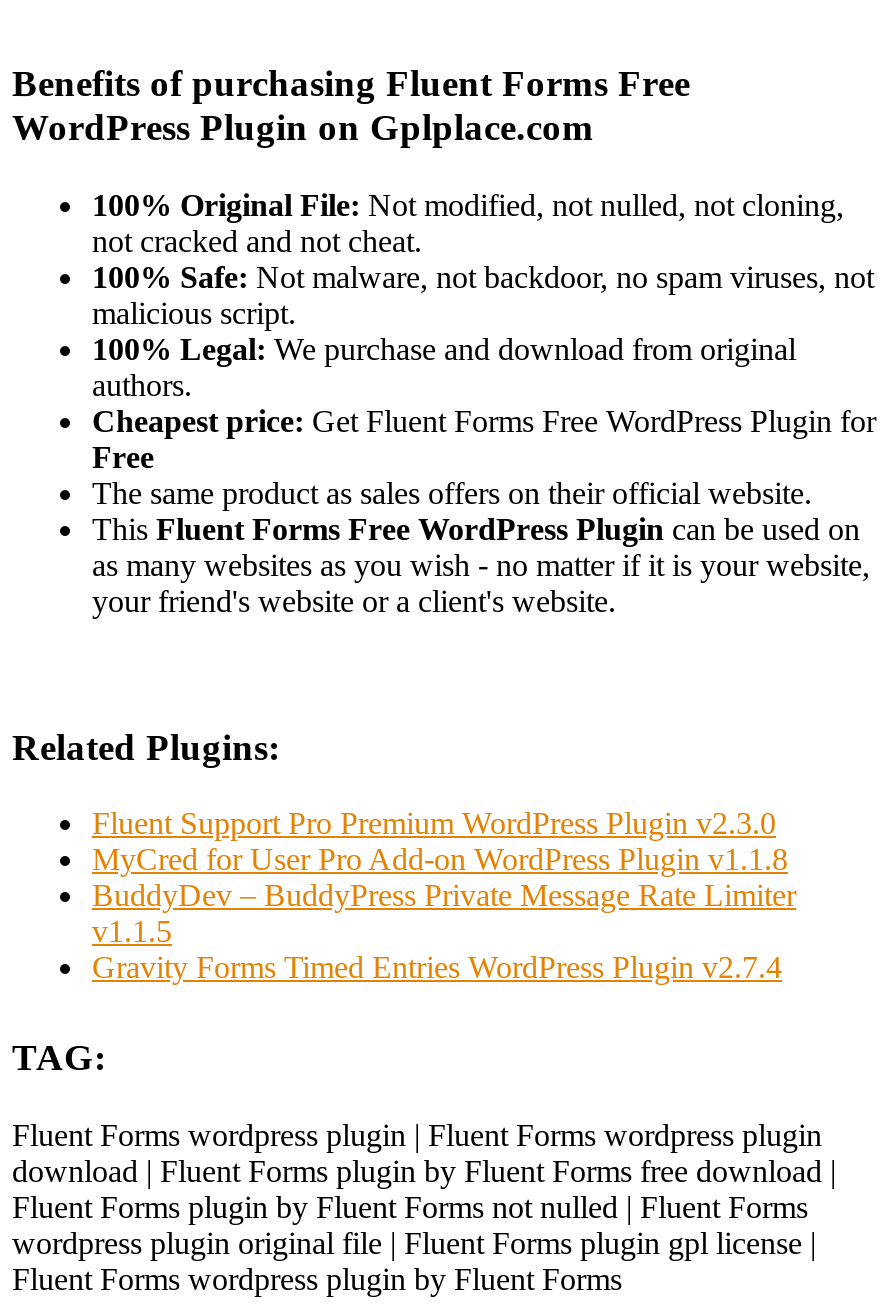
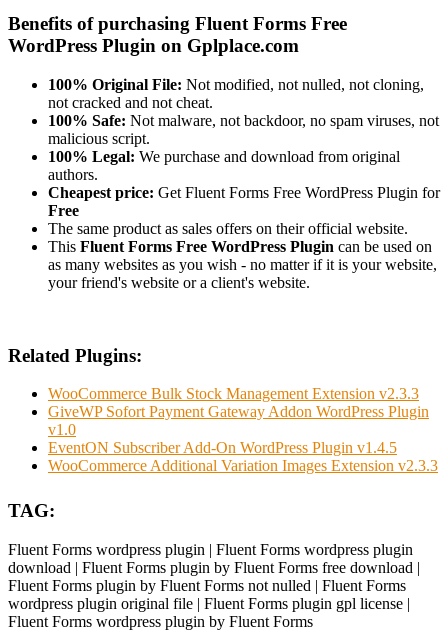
- Fluent Support Pro Premium WordPress Plugin v2.3.0
- MyCred for User Pro Add-on WordPress Plugin v1.1.8
- BuddyDev – BuddyPress Private Message Rate Limiter
- v1.1.5
- Gravity Forms Timed Entries WordPress Plugin v2.7.4
+ WooCommerce Bulk Stock Management Extension v2.3.3
+ GiveWP Sofort Payment Gateway Addon WordPress Plugin
+ v1.0
+ EventON Subscriber Add-On WordPress Plugin v1.4.5
+ WooCommerce Additional Variation Images Extension v2.3.3
